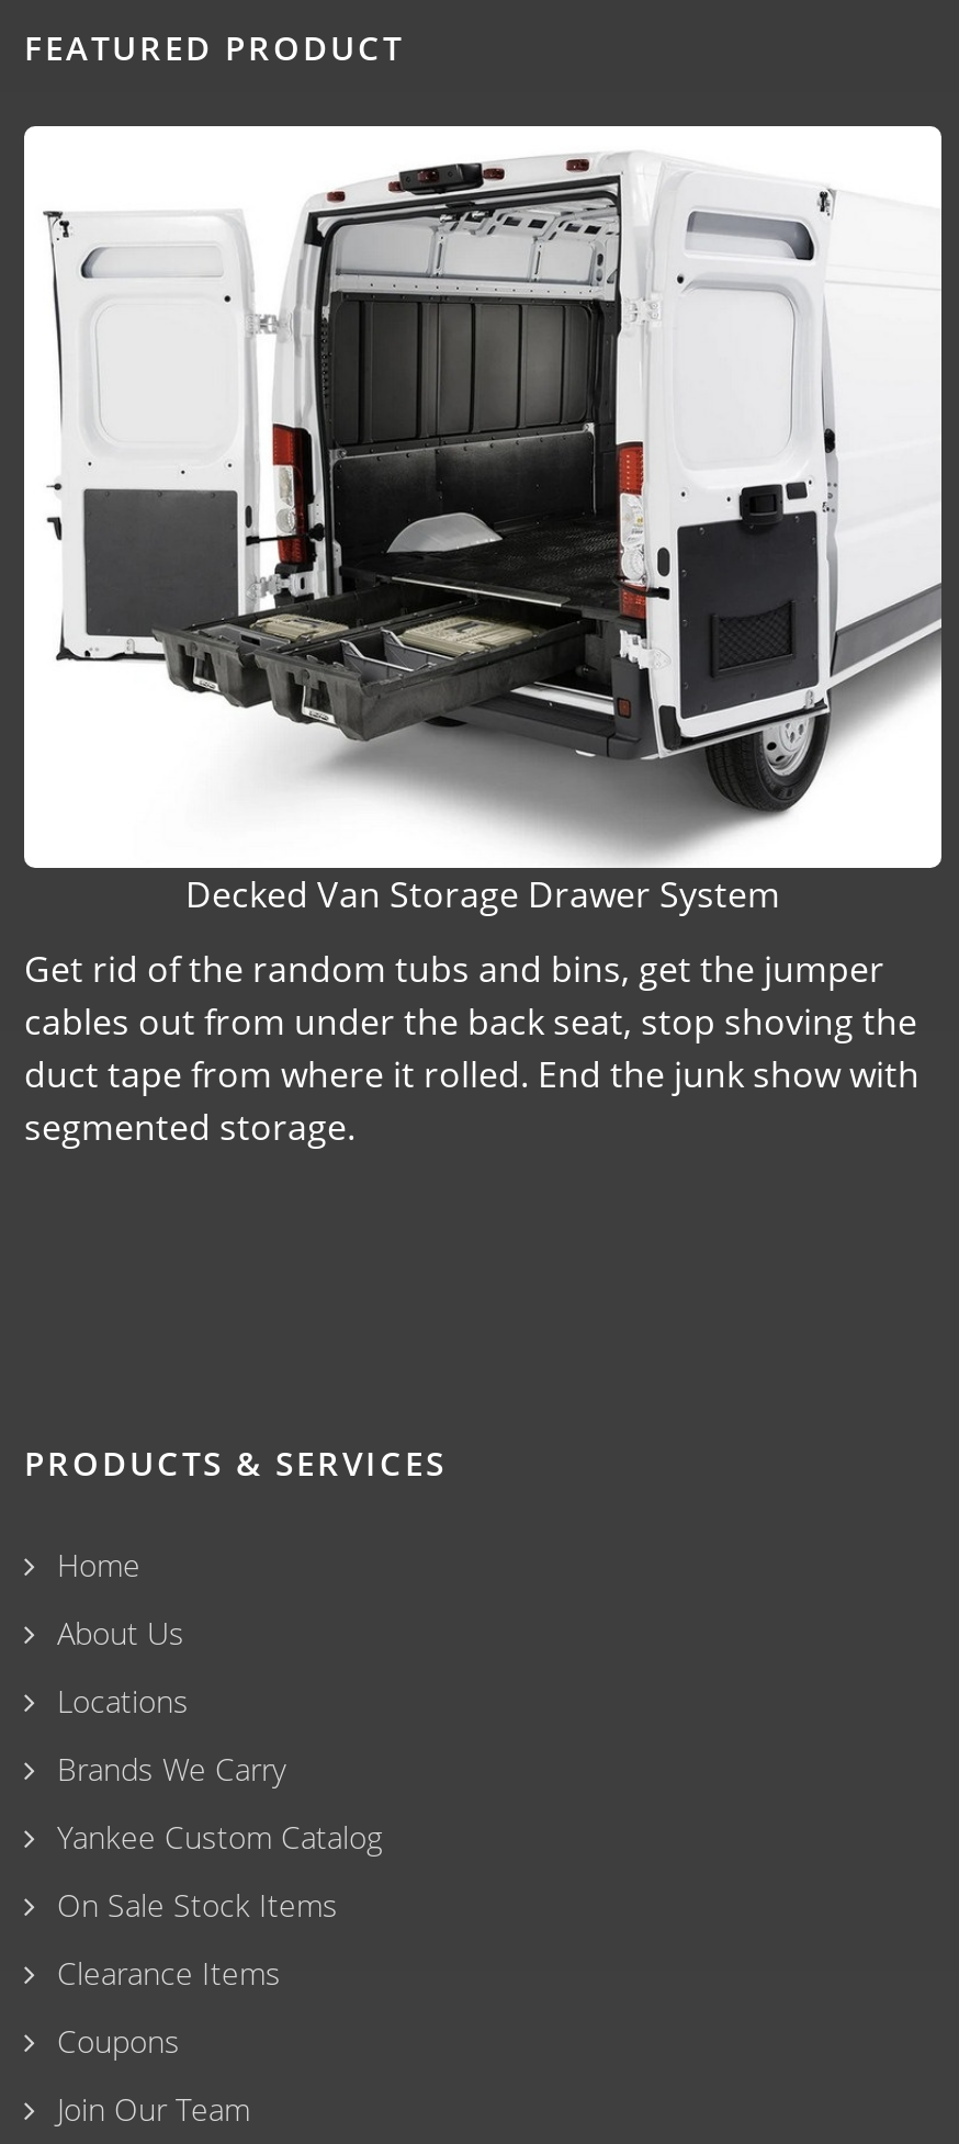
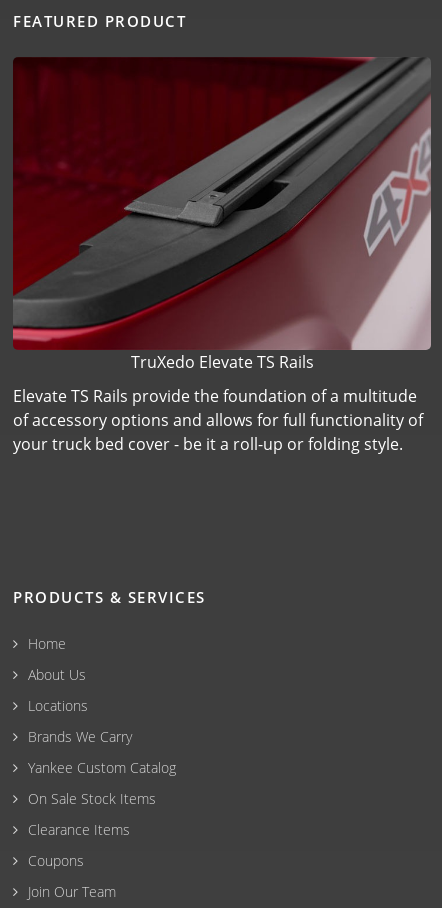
- [image]
- Decked Van Storage Drawer System
+ [image]
+ TruXedo Elevate TS Rails

- Get rid of the random tubs and bins, get the jumper
- cables out from under the back seat, stop shoving the
- duct tape from where it rolled. End the junk show with
- segmented storage.
+ Elevate TS Rails provide the foundation of a multitude
+ of accessory options and allows for full functionality of
+ your truck bed cover - be it a roll-up or folding style.
